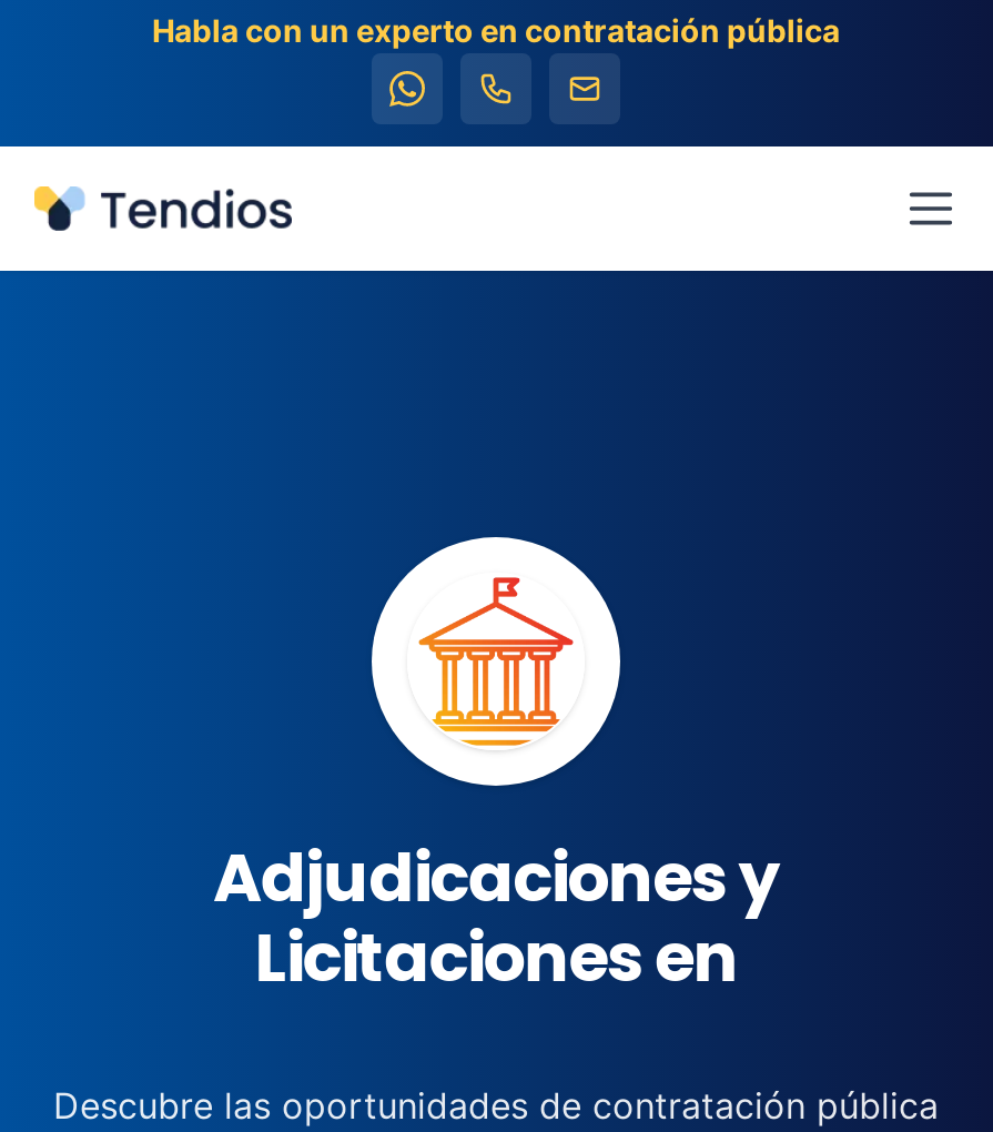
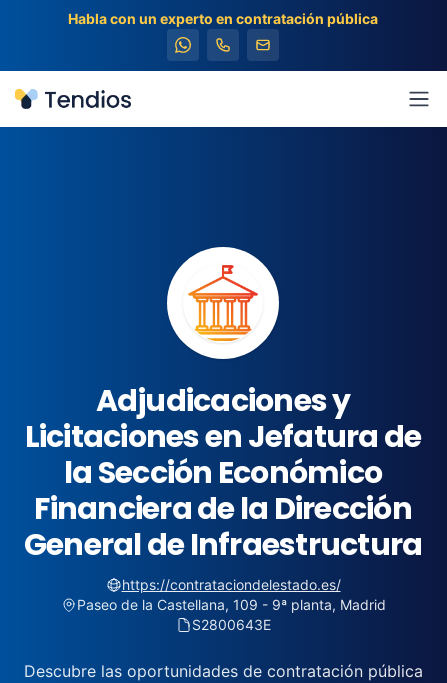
- Licitaciones en
+ Licitaciones en Jefatura de
+ la Sección Económico
+ Financiera de la Dirección
+ General de Infraestructura
+ https://contrataciondelestado.es/
+ Paseo de la Castellana, 109 - 9ª planta, Madrid
+ S2800643E
